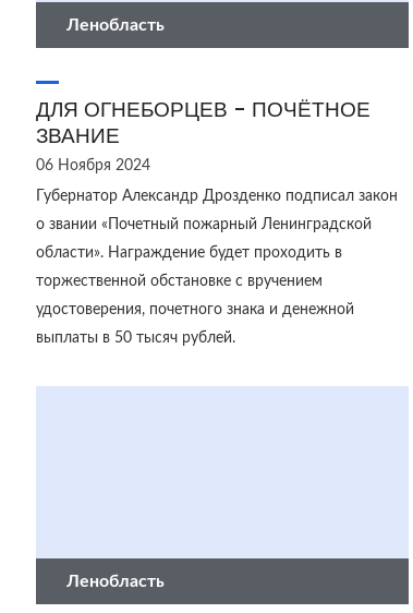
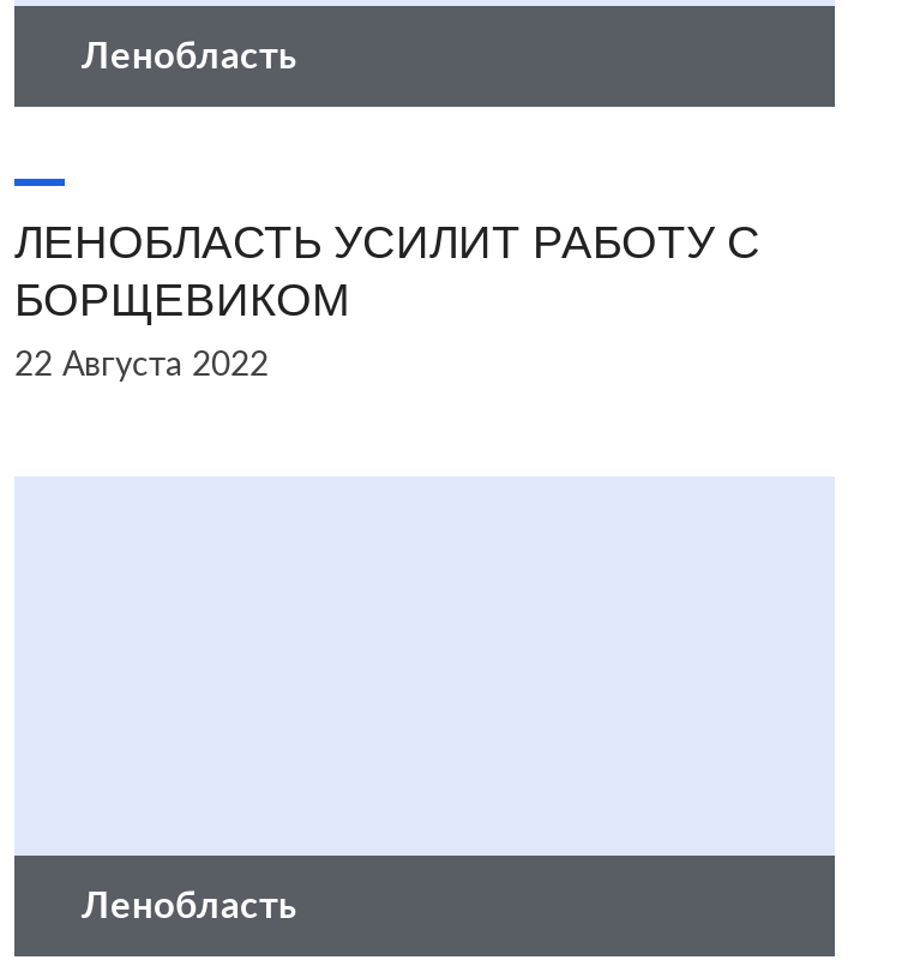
- ДЛЯ ОГНЕБОРЦЕВ - ПОЧЁТНОЕ
- ЗВАНИЕ
- 06 Ноября 2024
- Губернатор Александр Дрозденко подписал закон
- о звании «Почетный пожарный Ленинградской
- области». Награждение будет проходить в
- торжественной обстановке с вручением
- удостоверения, почетного знака и денежной
- выплаты в 50 тысяч рублей.
+ ЛЕНОБЛАСТЬ УСИЛИТ РАБОТУ С
+ БОРЩЕВИКОМ
+ 22 Августа 2022
